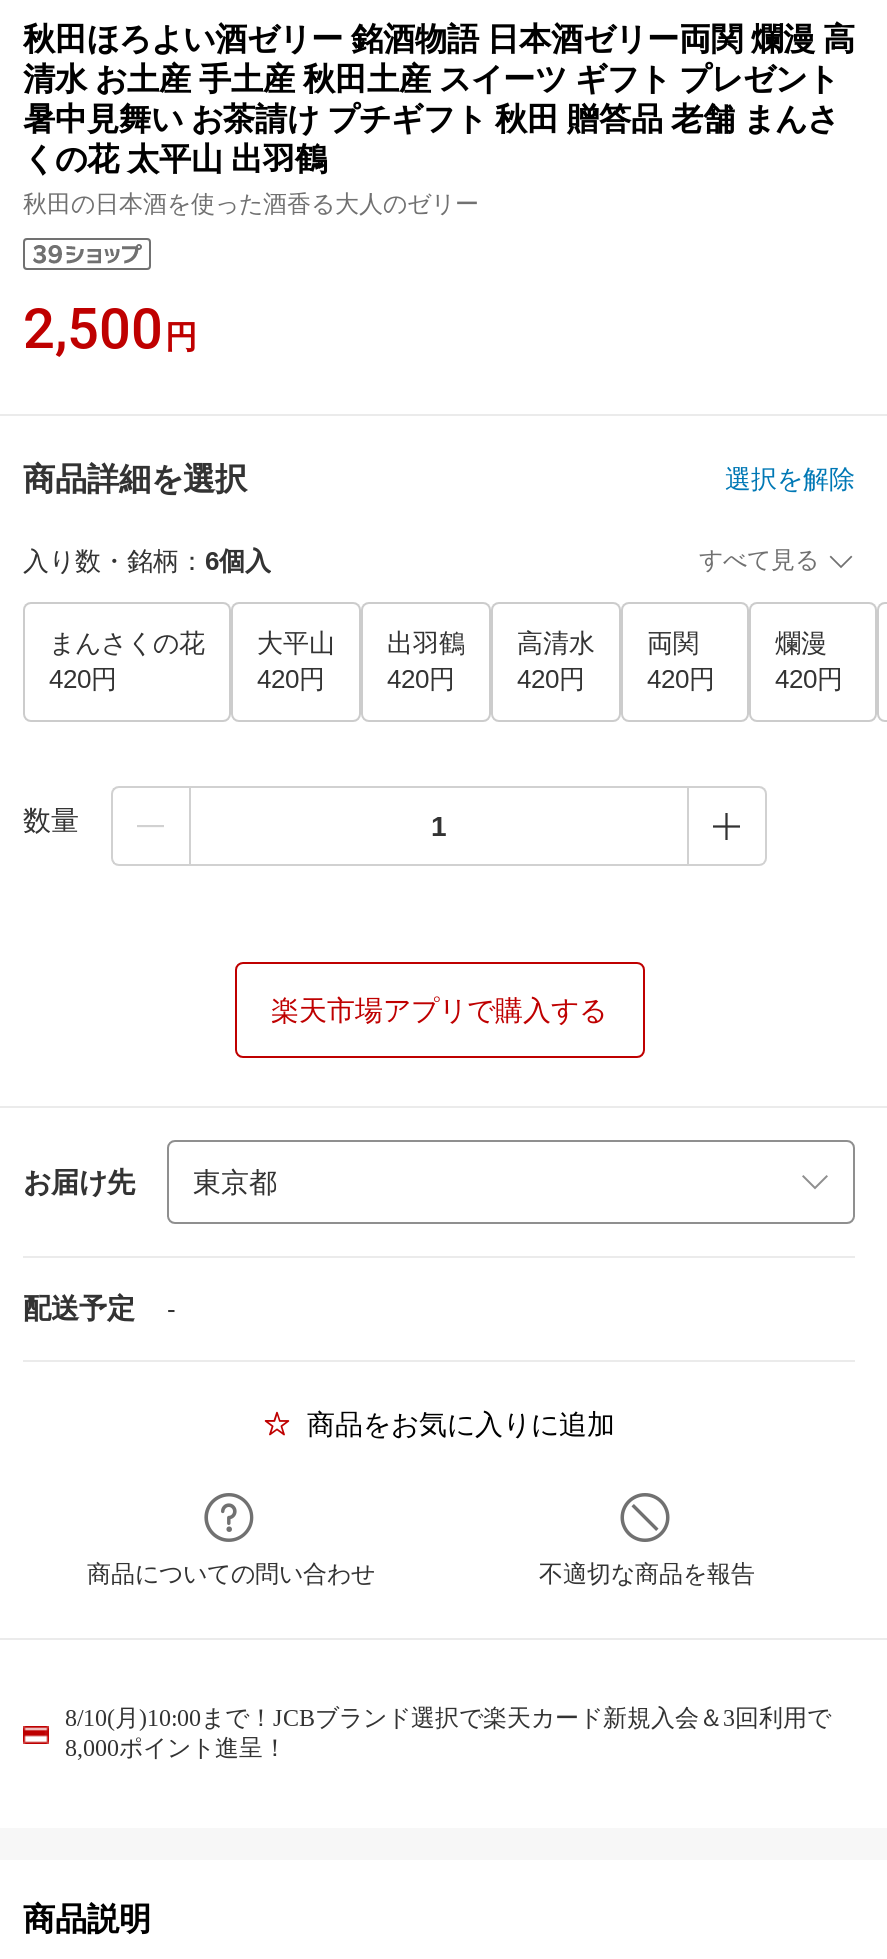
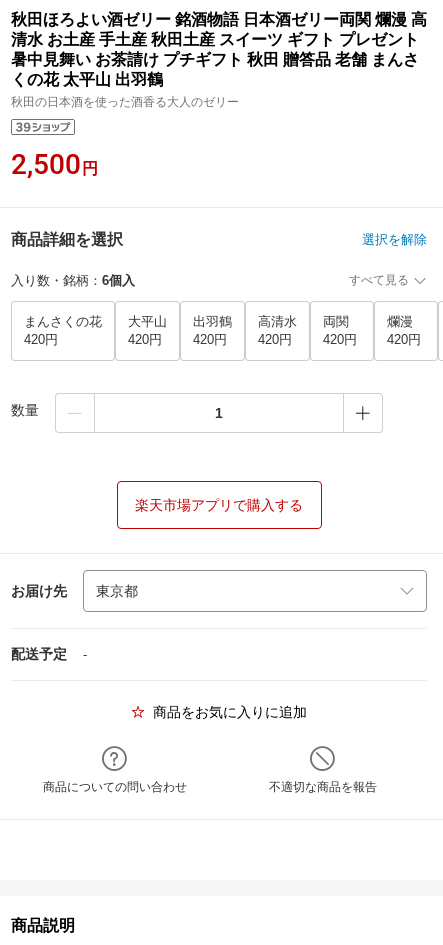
- 8/10(月)10:00まで！JCBブランド選択で楽天カード新規入会＆3回利用で
- 8,000ポイント進呈！
